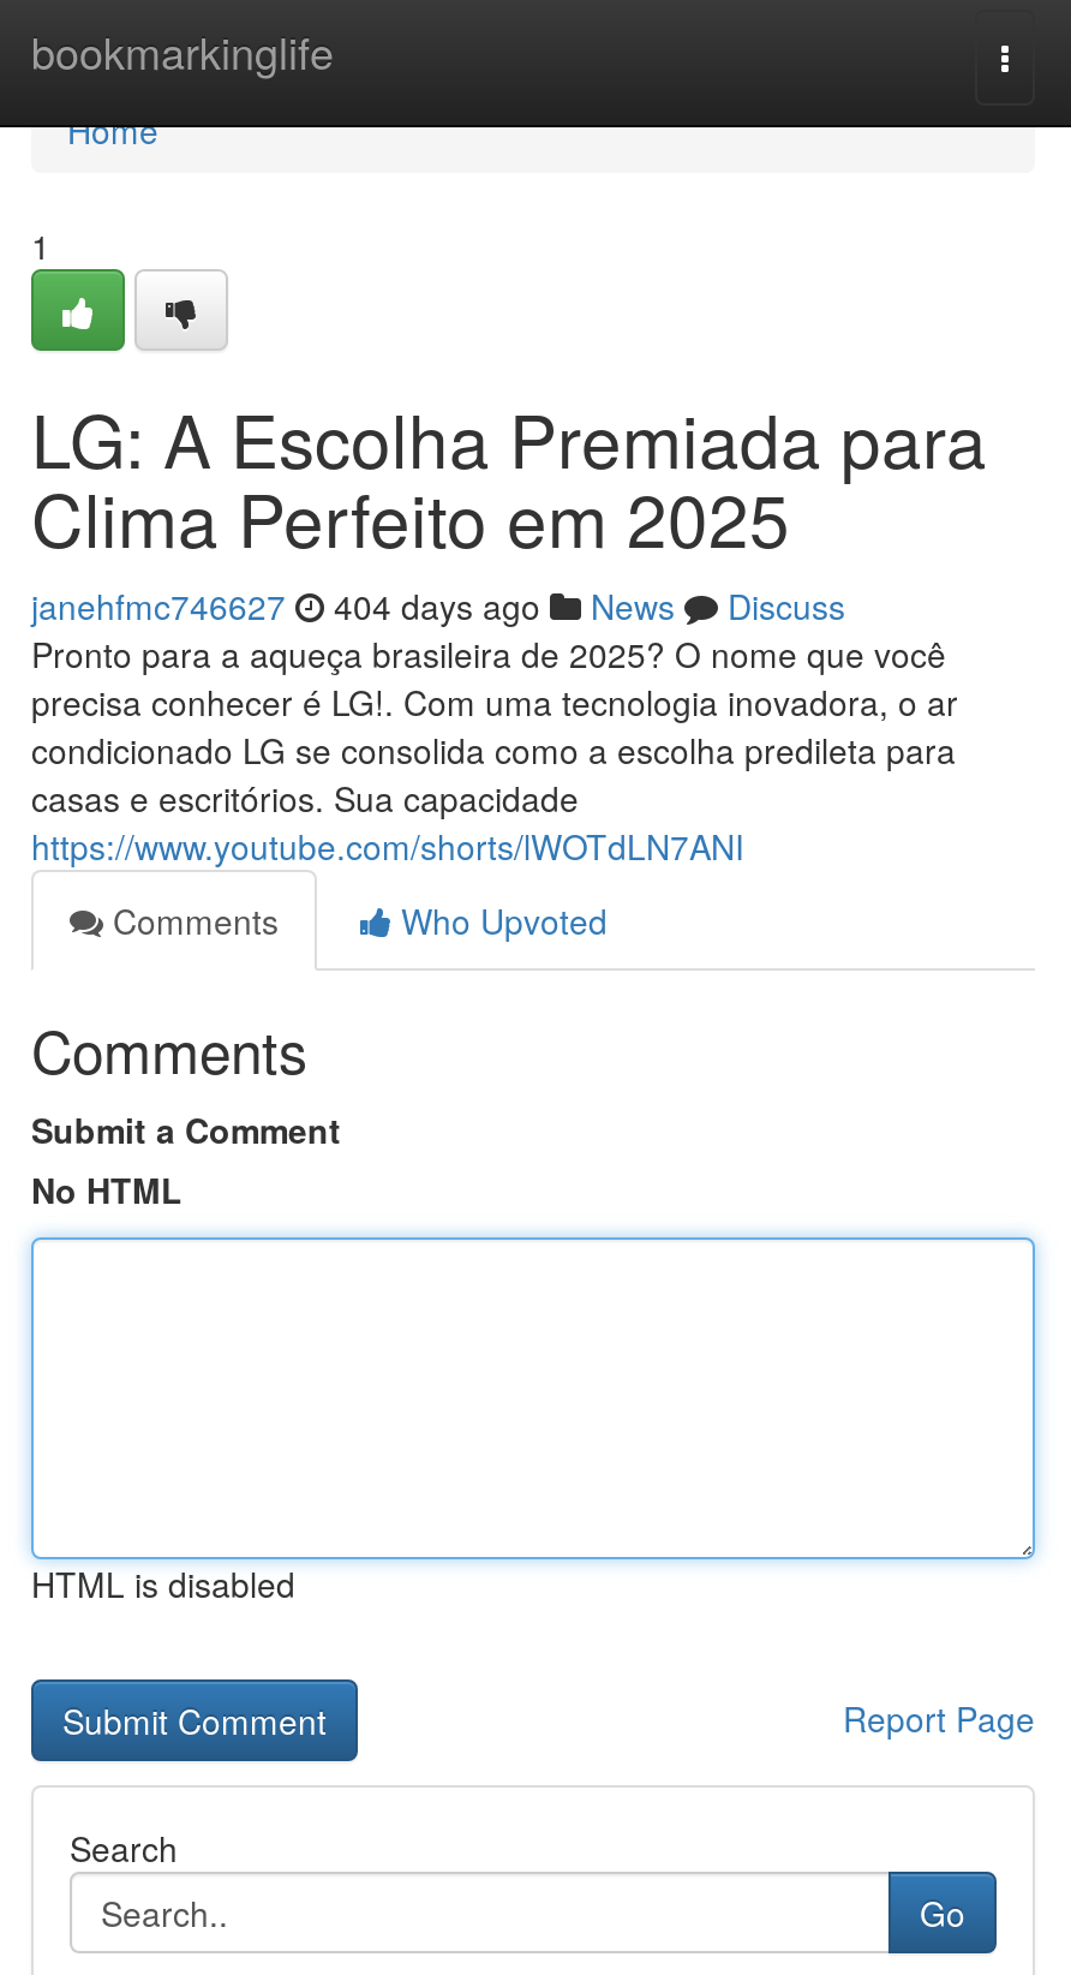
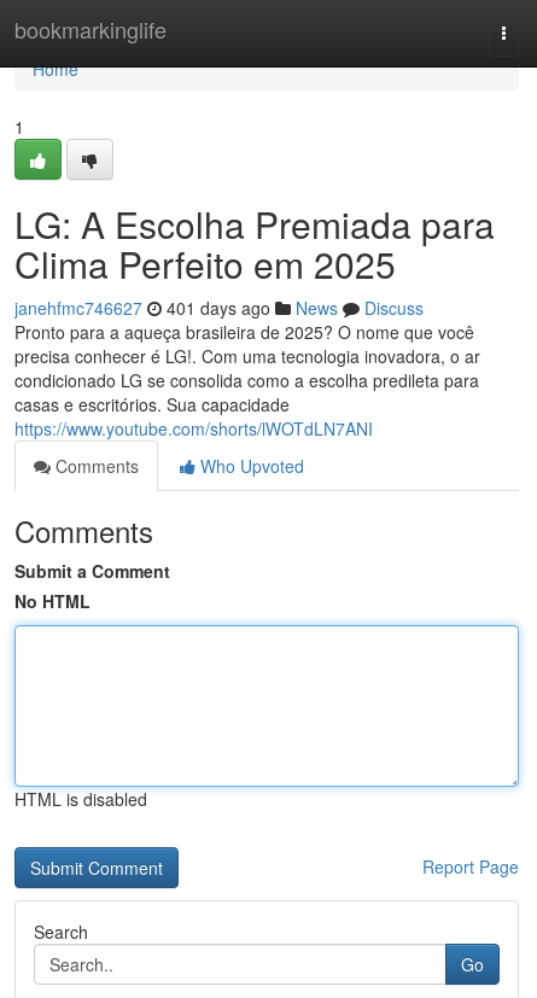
- janehfmc746627 404 days ago News Discuss
+ janehfmc746627 401 days ago News Discuss
